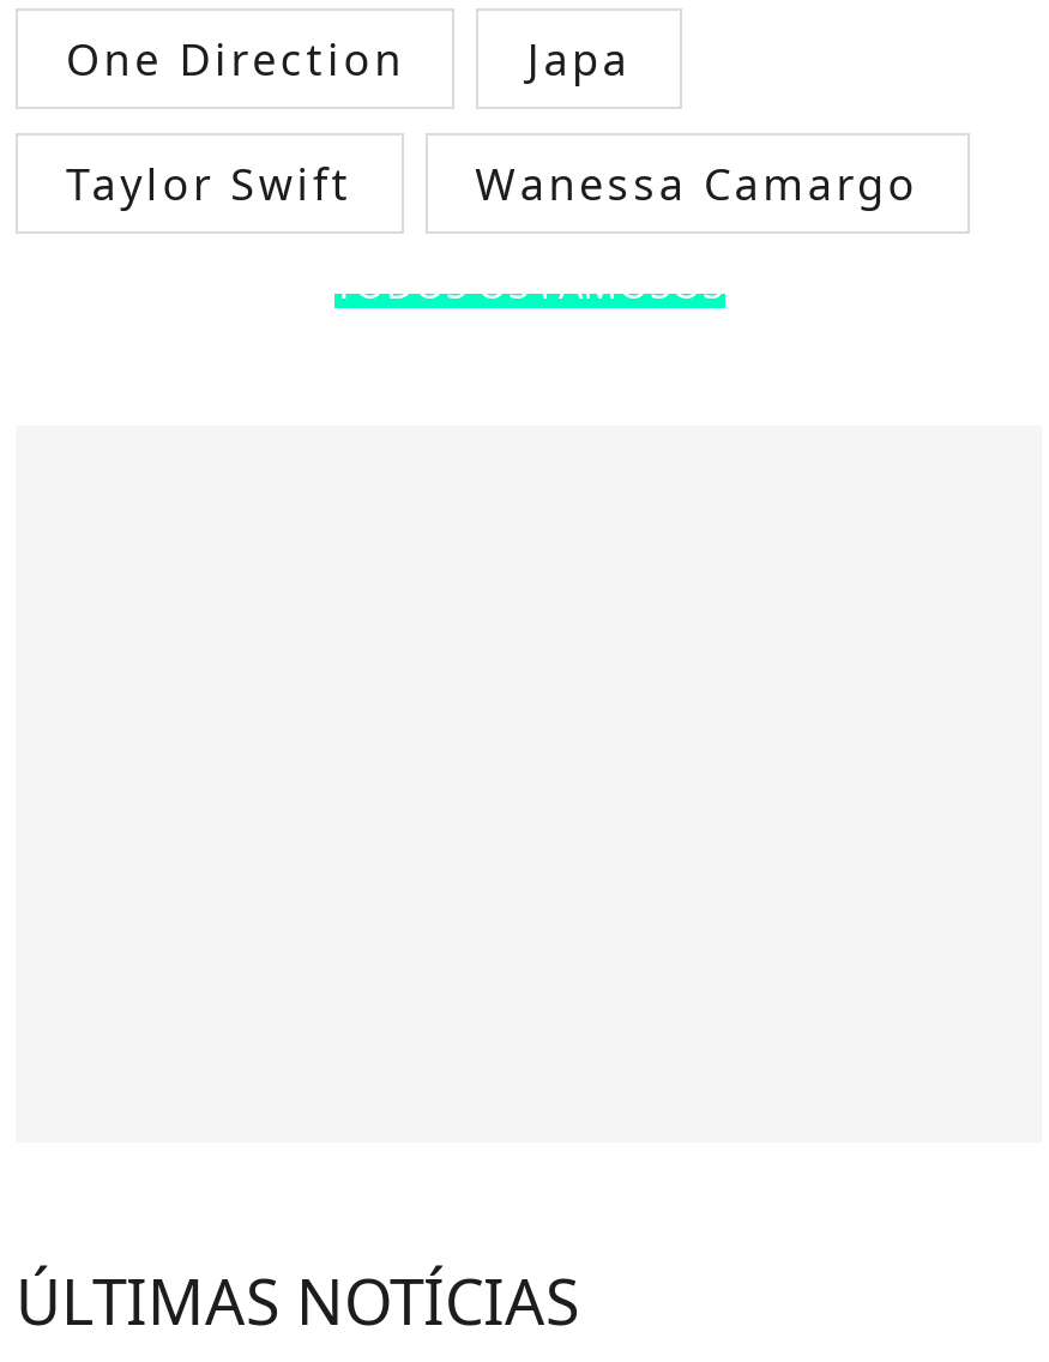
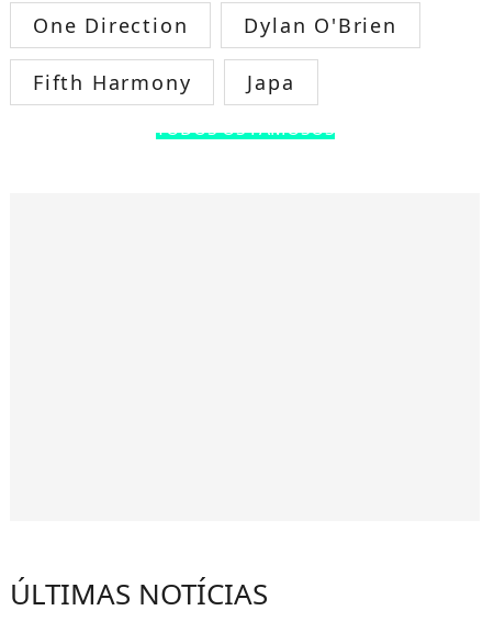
moved down: Japa

+ Dylan O'Brien
+ Fifth Harmony

- Taylor Swift
- Wanessa Camargo
